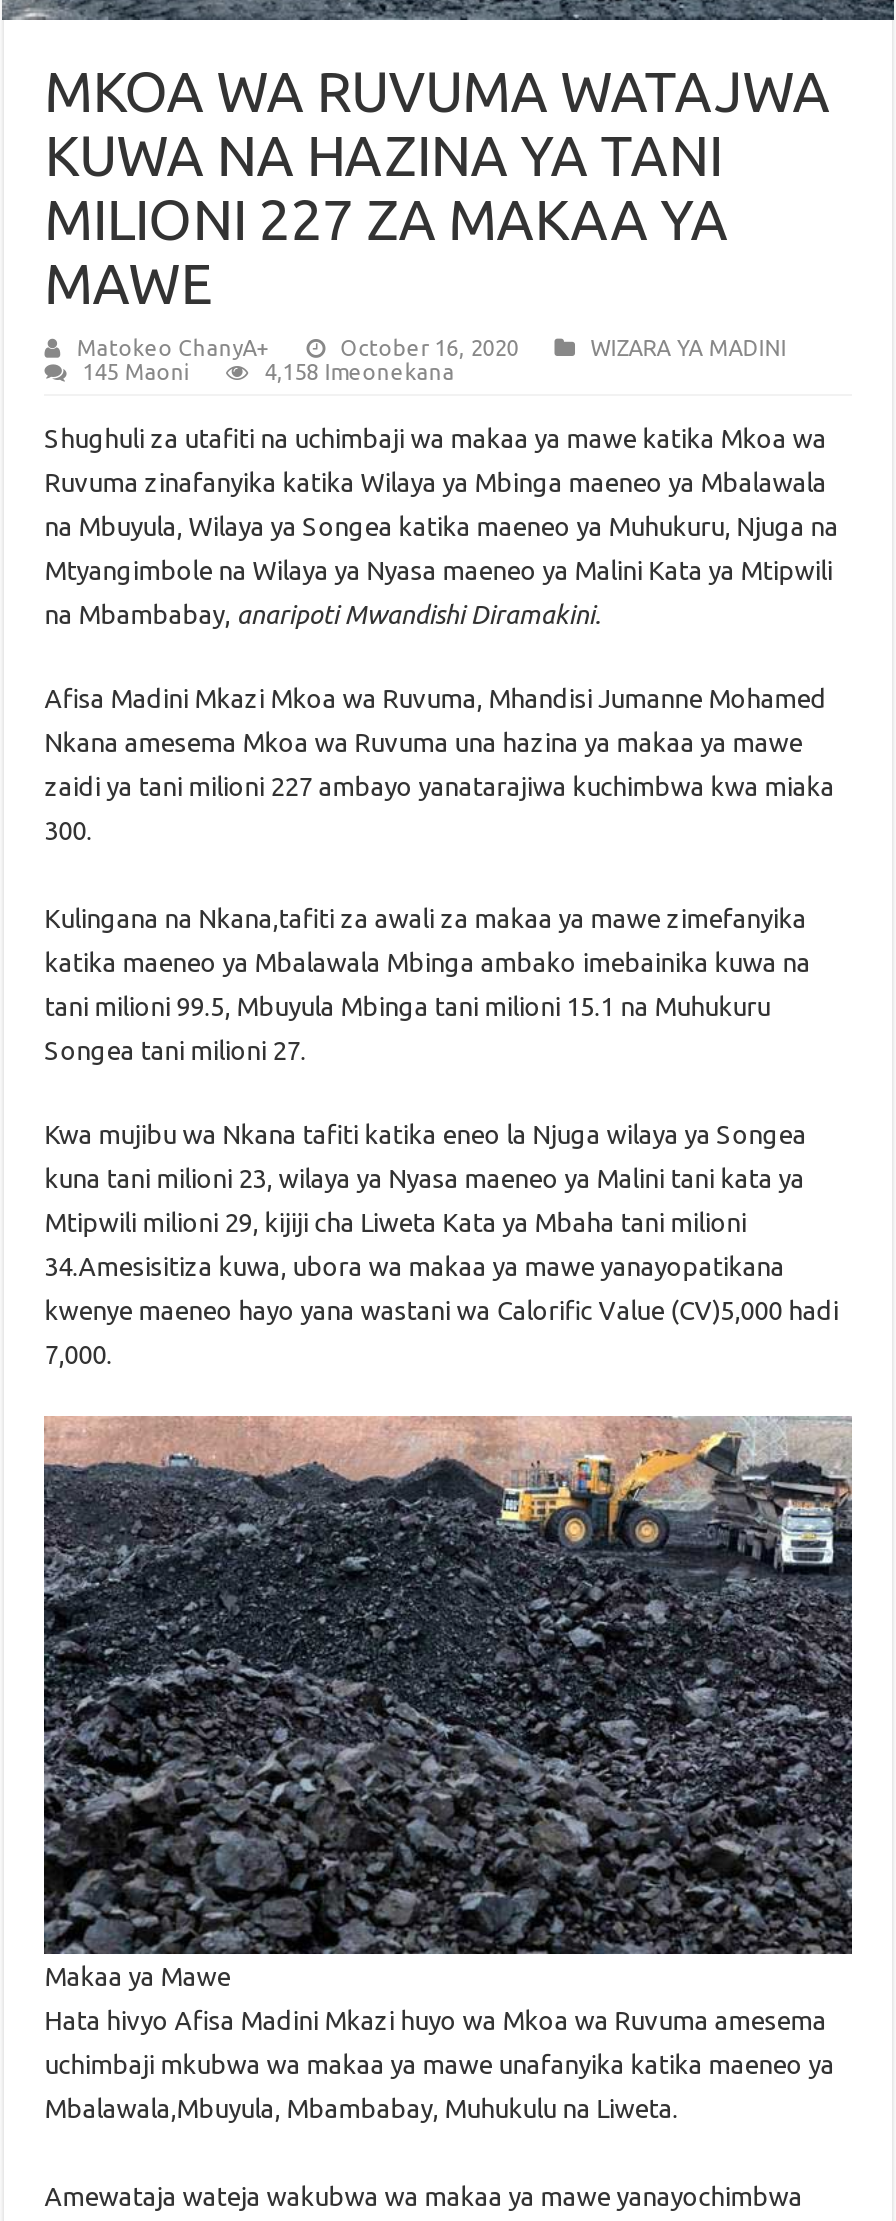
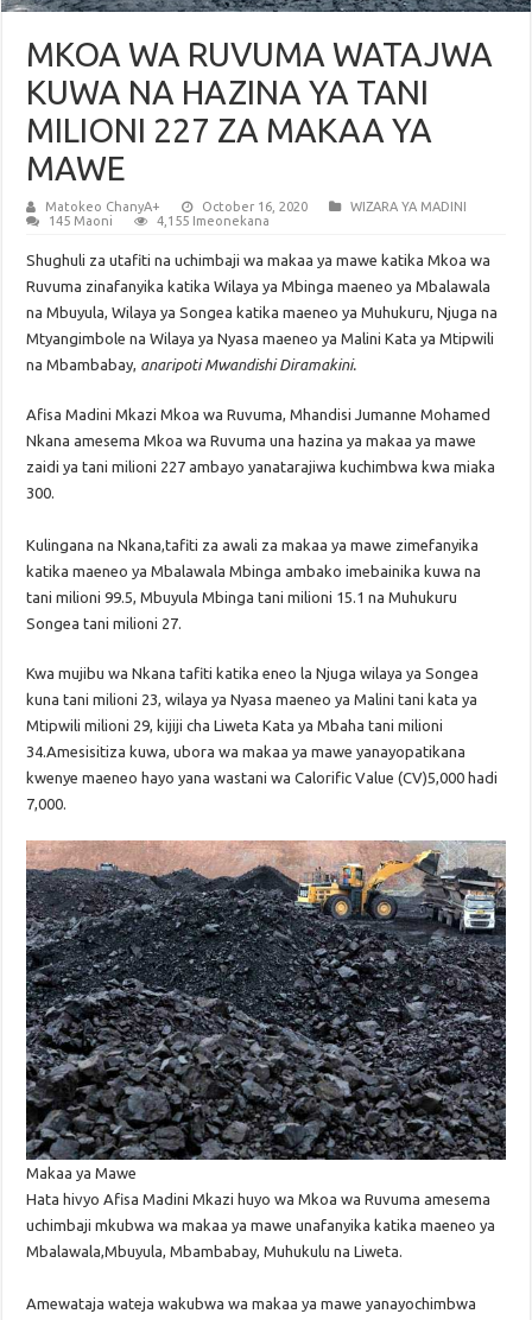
- 4,158 Imeonekana
+ 4,155 Imeonekana
